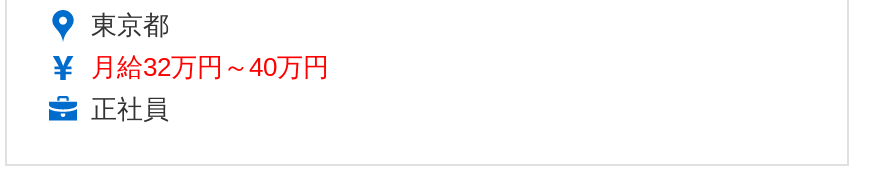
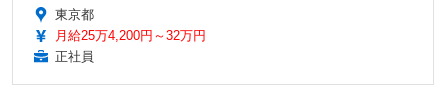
- 月給32万円～40万円
+ 月給25万4,200円～32万円
